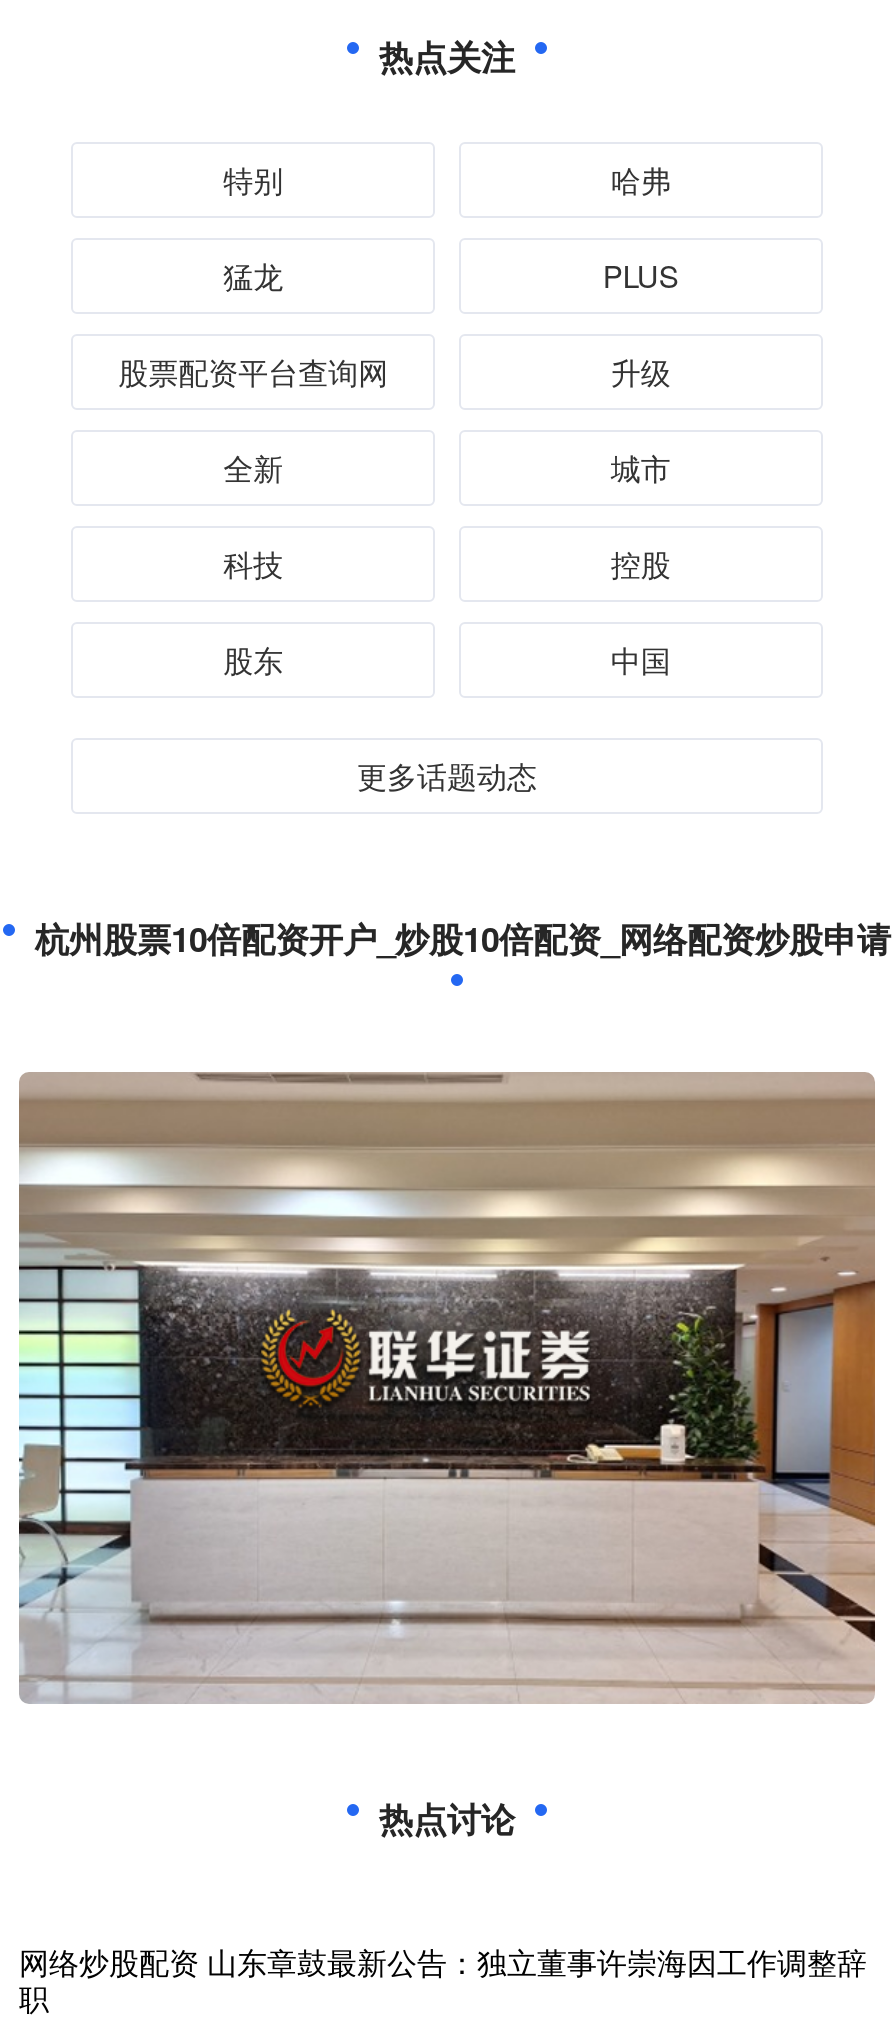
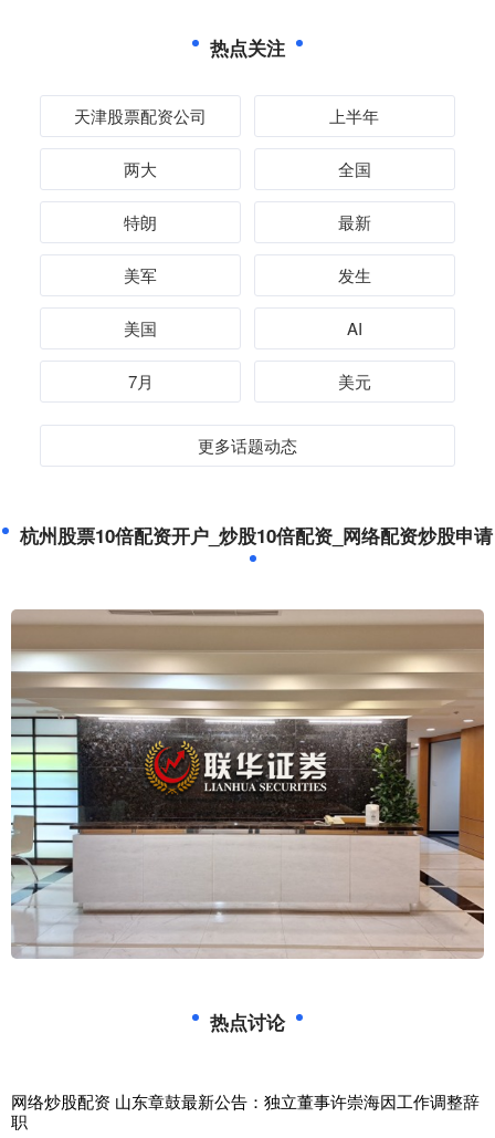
- 特别
- 哈弗
+ 天津股票配资公司
+ 上半年

- 猛龙
- PLUS
+ 两大
+ 全国

- 股票配资平台查询网
- 升级
+ 特朗
+ 最新

- 全新
- 城市
+ 美军
+ 发生

- 科技
- 控股
+ 美国
+ AI

- 股东
- 中国
+ 7月
+ 美元
